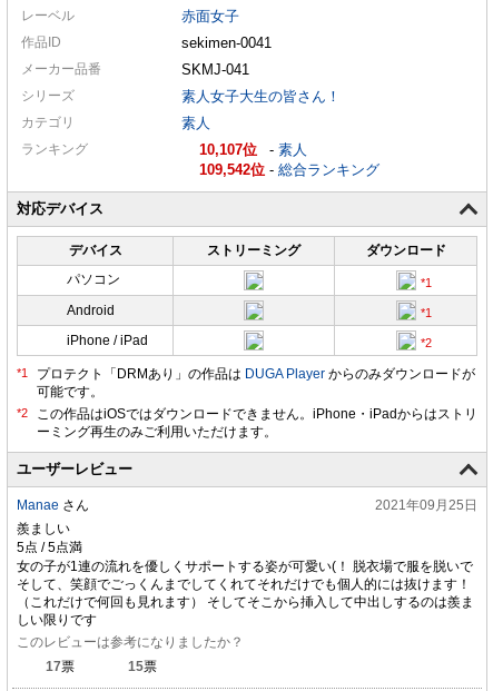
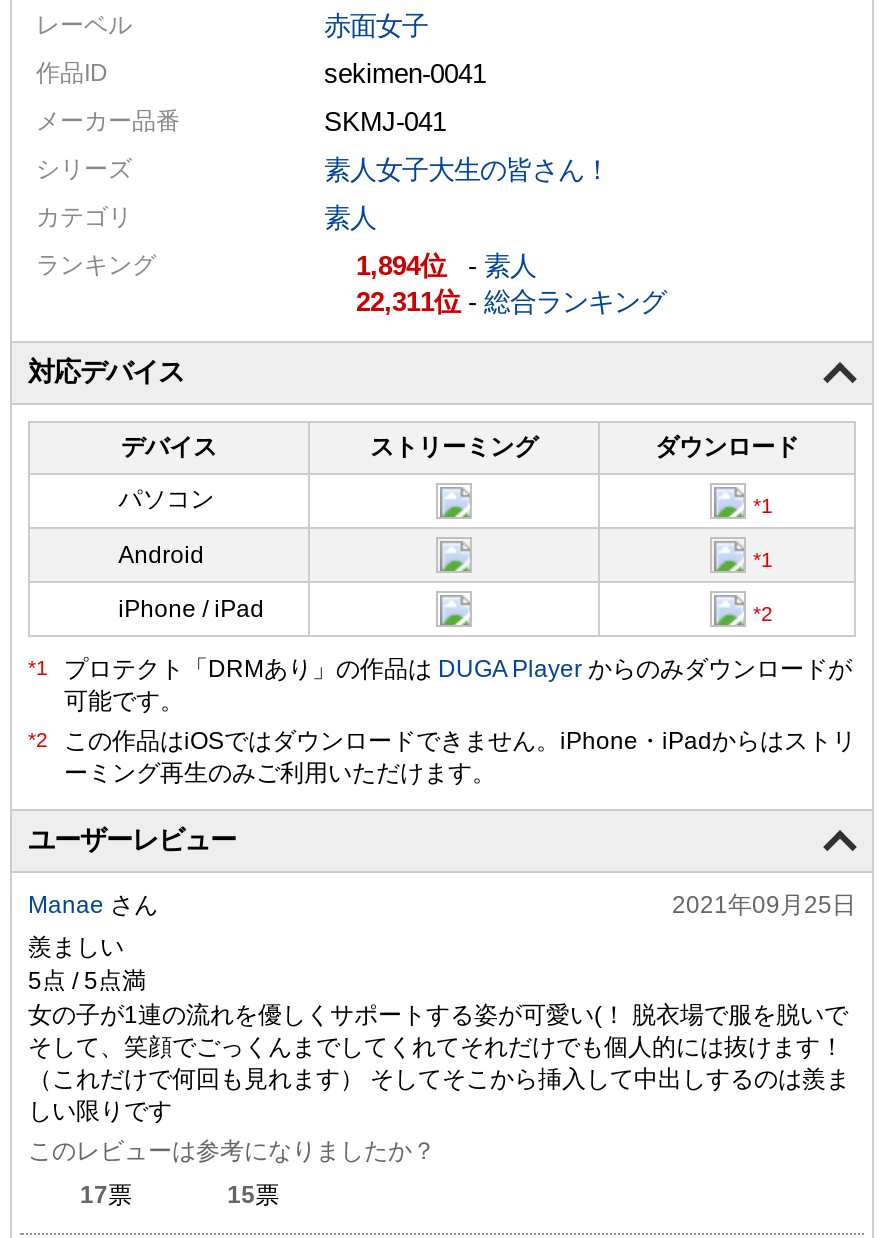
- 10,107 -素人
+ 1,894 -素人

- 109,542 -総合ランキング
+ 22,311 -総合ランキング
